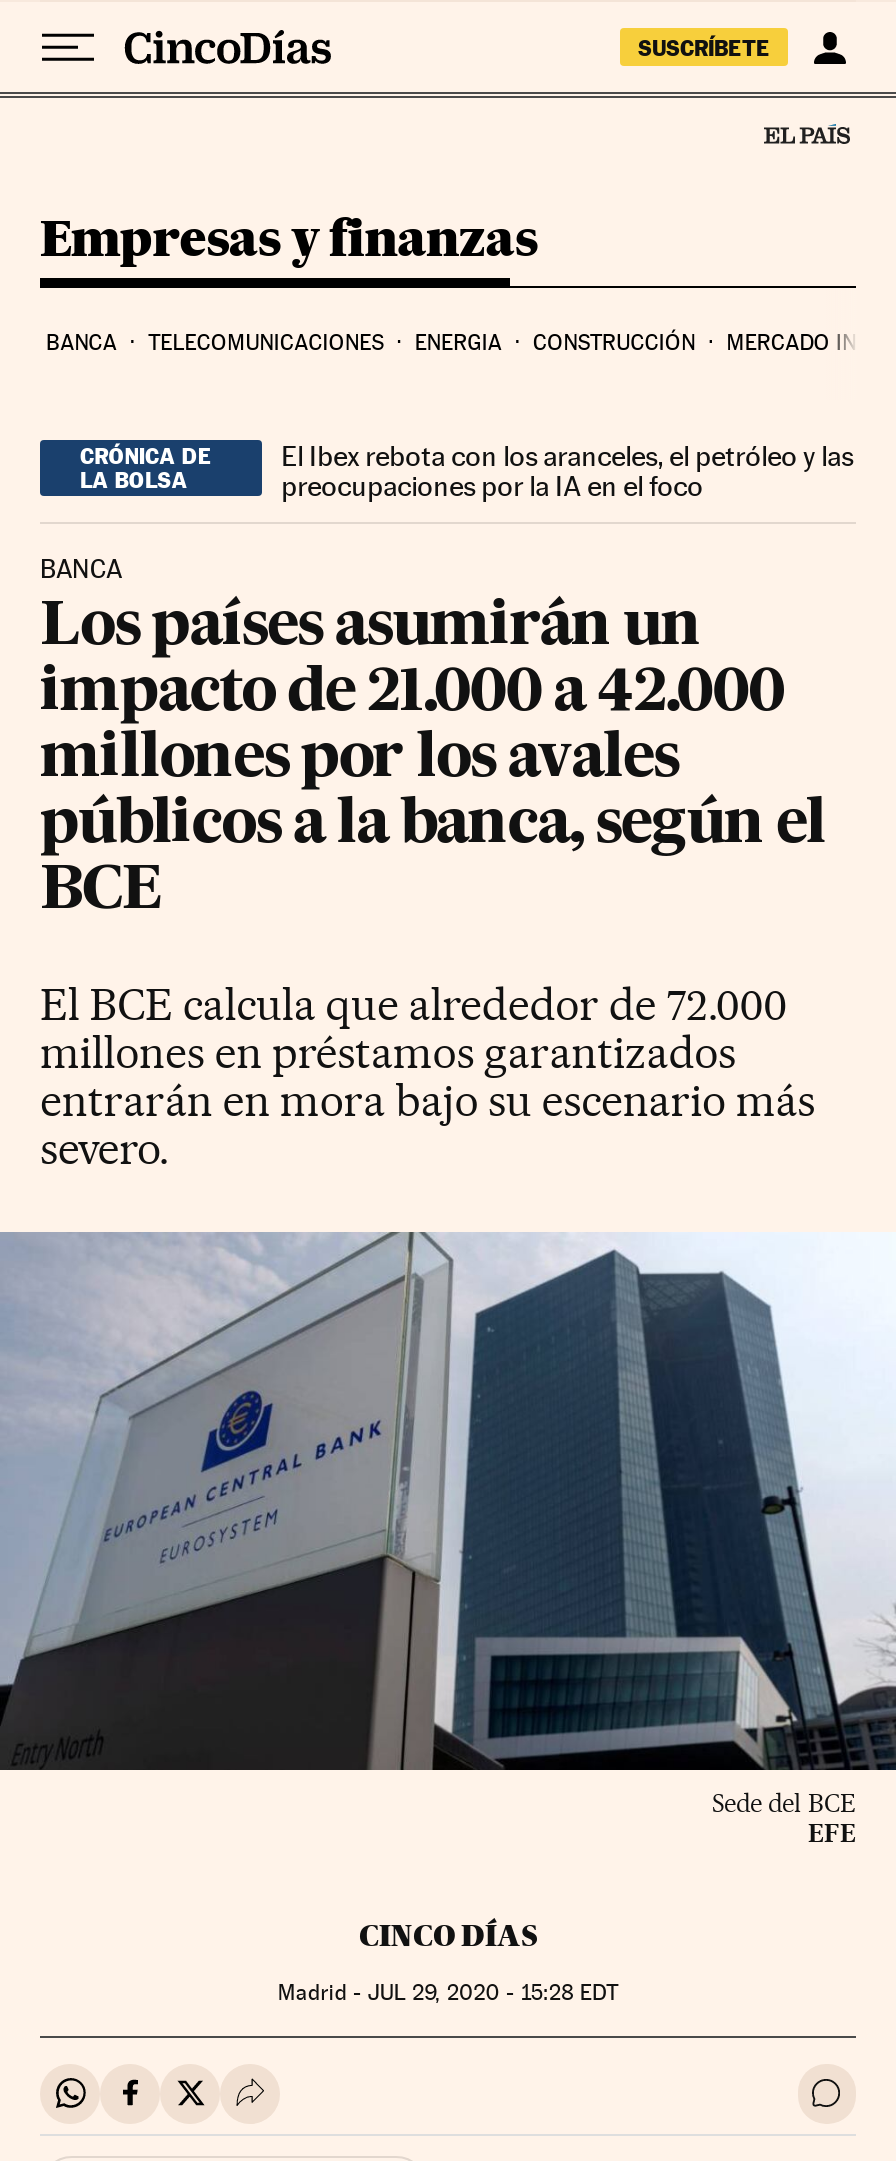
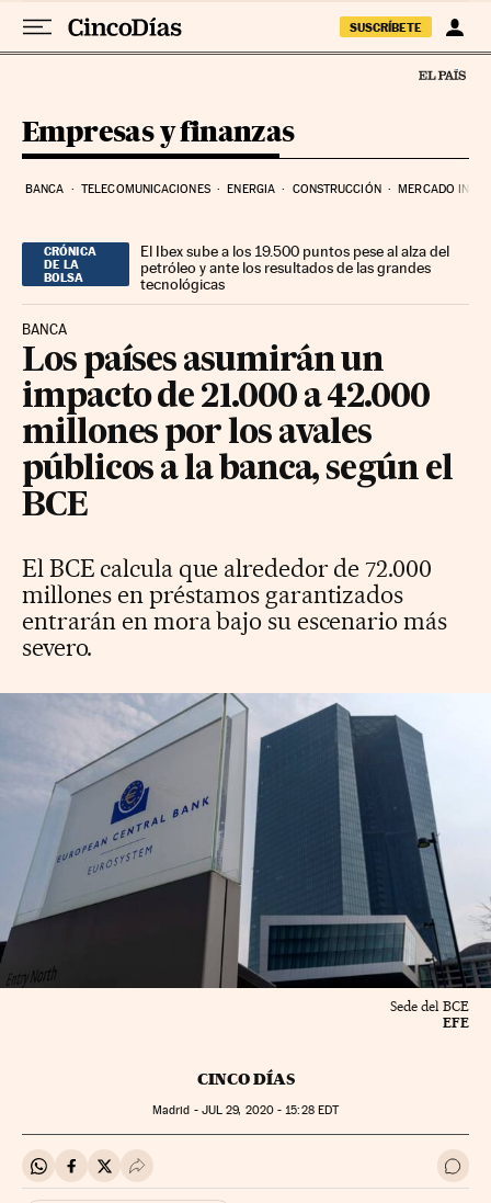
- El Ibex rebota con los aranceles, el petróleo y las
- preocupaciones por la IA en el foco
+ El Ibex sube a los 19.500 puntos pese al alza del
+ petróleo y ante los resultados de las grandes
+ tecnológicas
